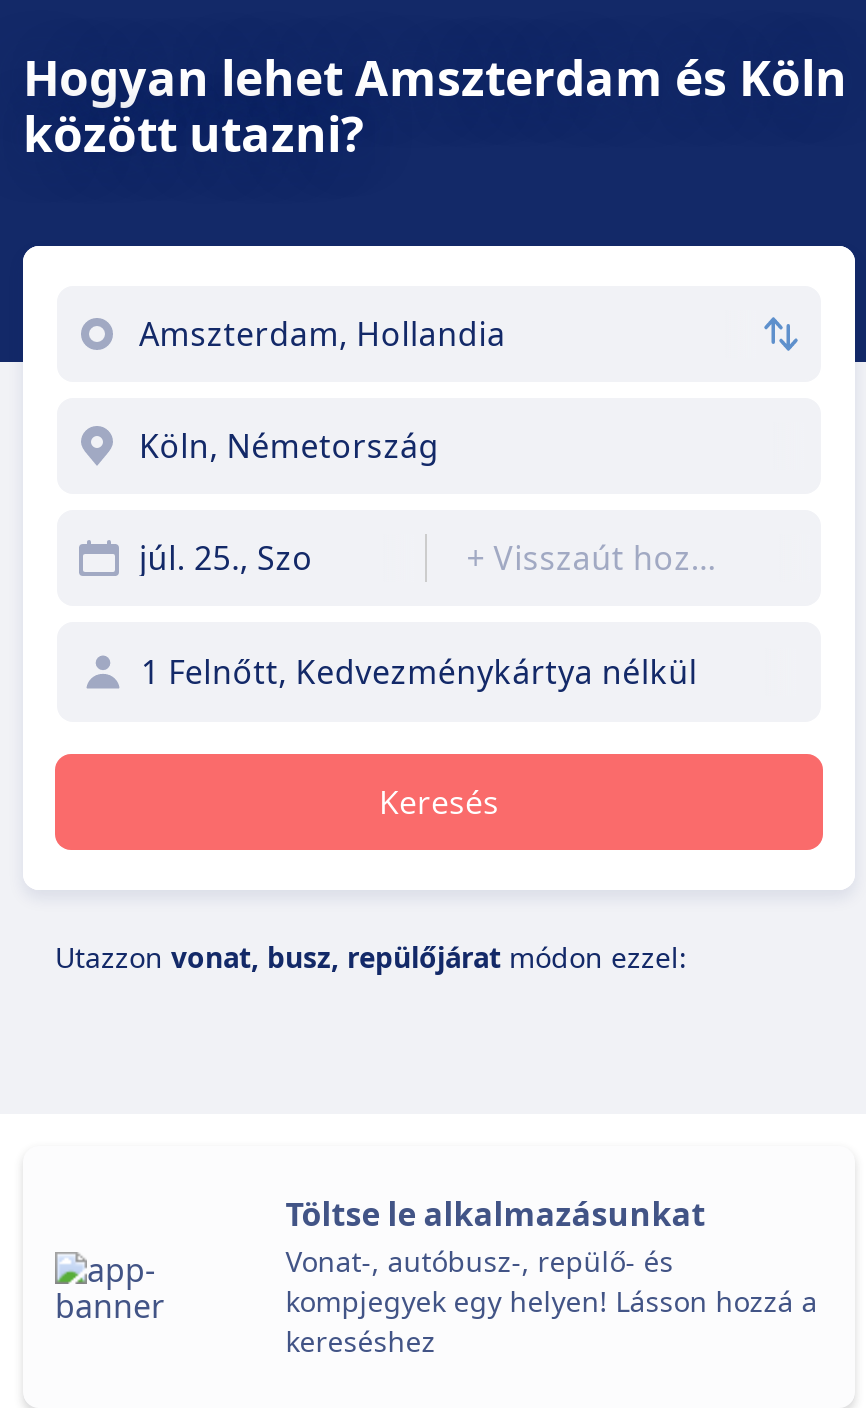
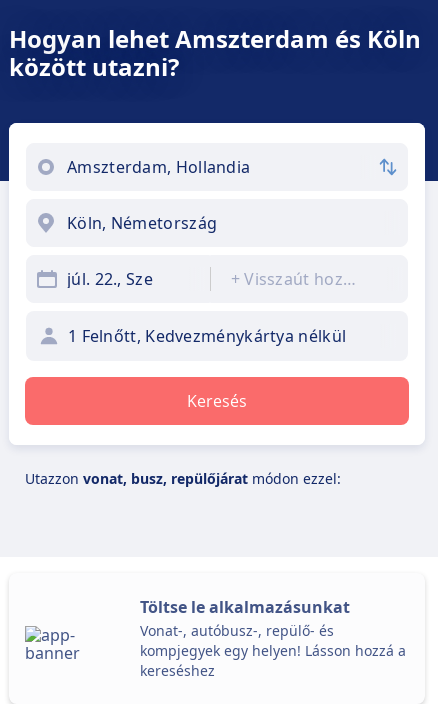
- júl. 25., Szo
+ júl. 22., Sze
